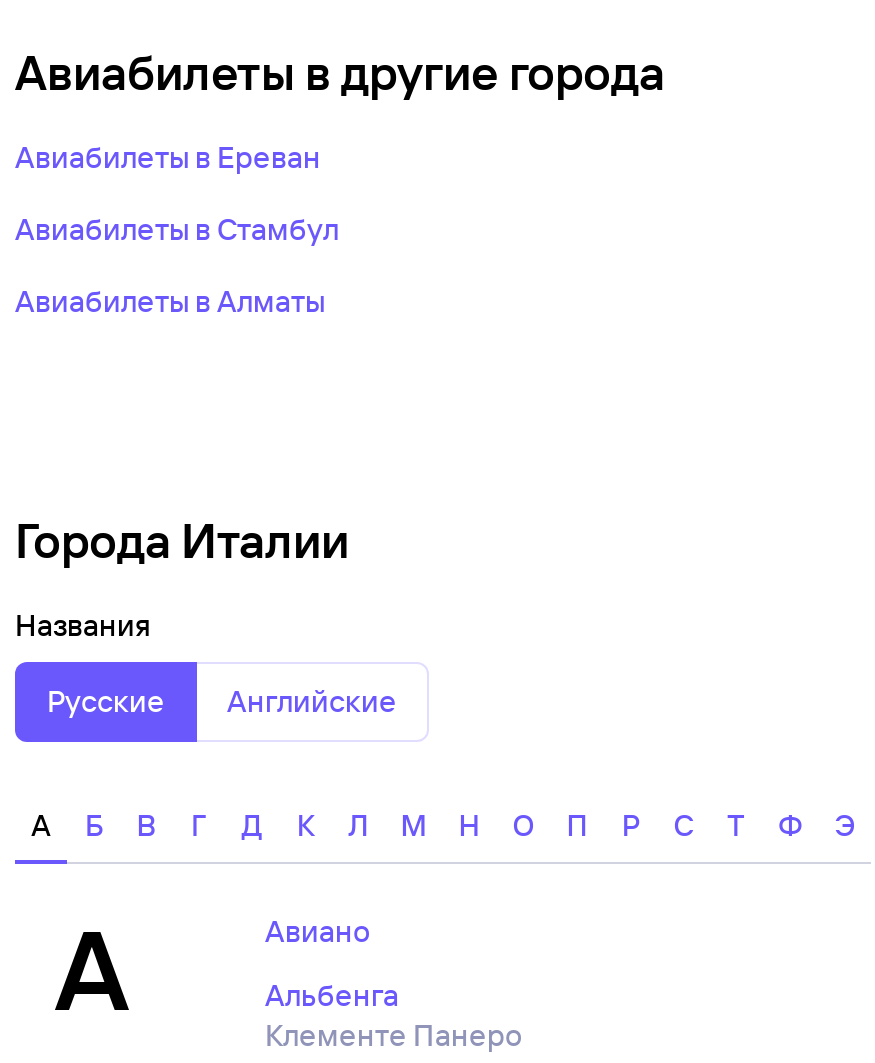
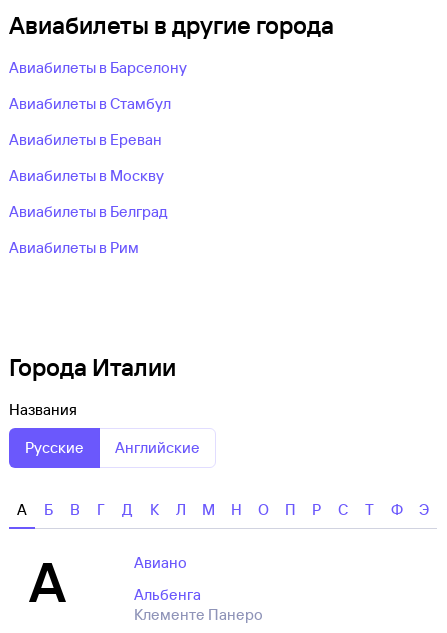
+ Авиабилеты в Барселону

moved down: Авиабилеты в Ереван

- Авиабилеты в Алматы
+ Авиабилеты в Москву
+ Авиабилеты в Белград
+ Авиабилеты в Рим
